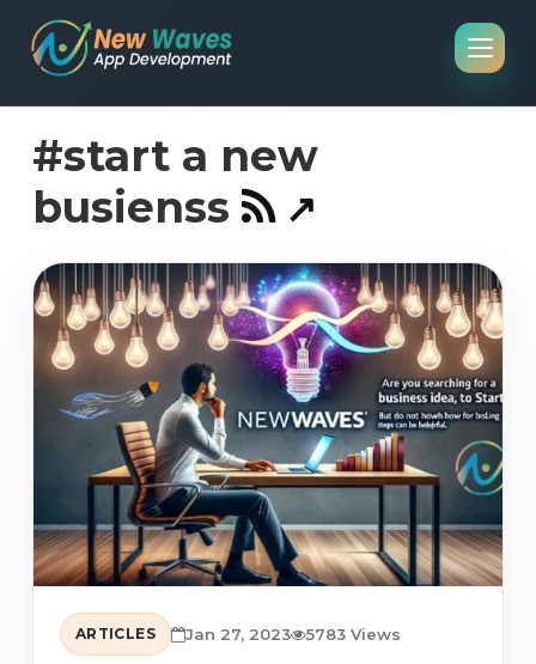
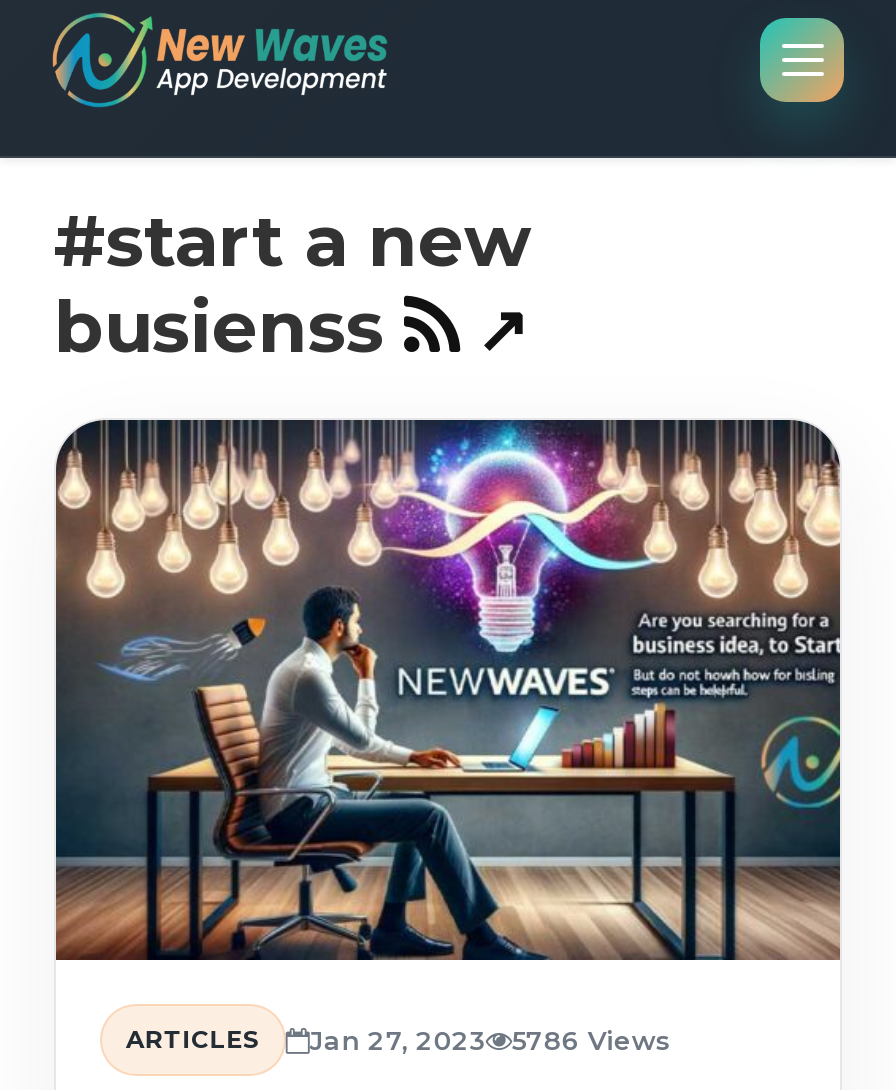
- ARTICLES Jan 27, 2023 5783 Views
+ ARTICLES Jan 27, 2023 5786 Views
